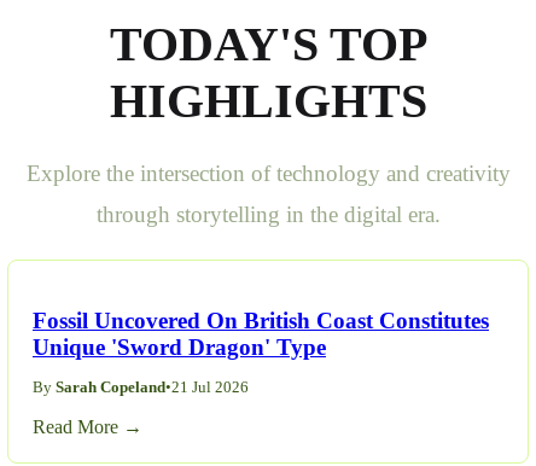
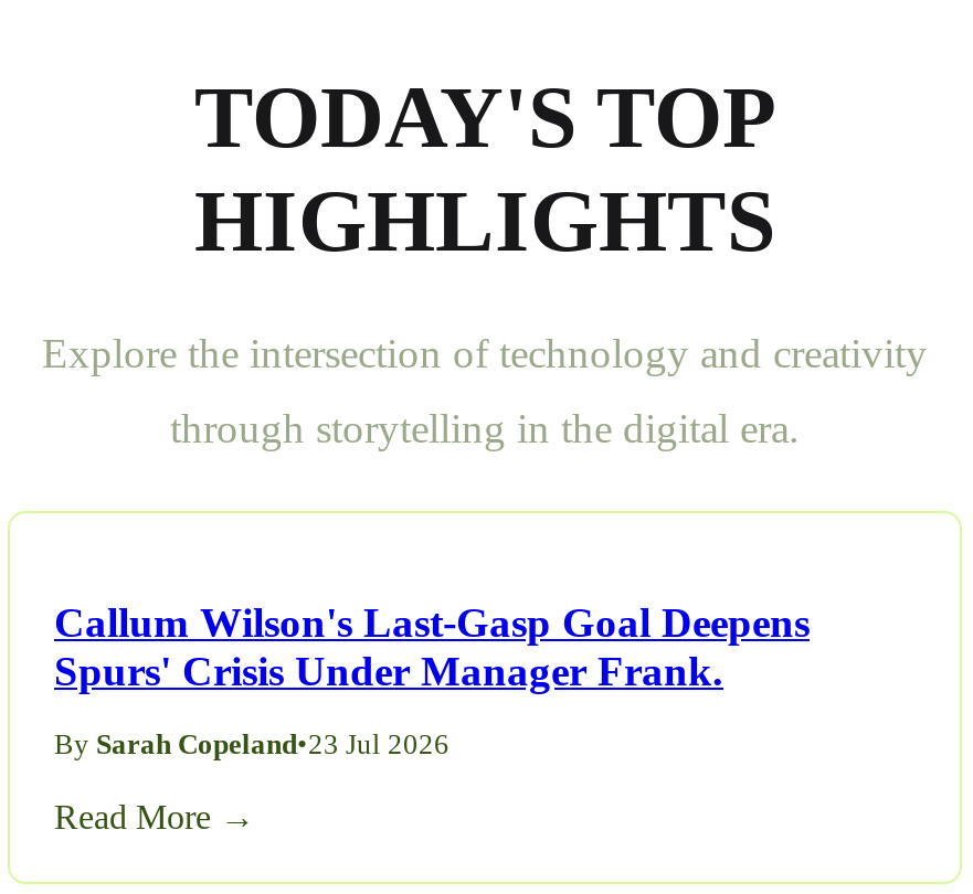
- Fossil Uncovered On British Coast Constitutes
- Unique 'Sword Dragon' Type
+ Callum Wilson's Last-Gasp Goal Deepens
+ Spurs' Crisis Under Manager Frank.

- By Sarah Copeland•21 Jul 2026
+ By Sarah Copeland•23 Jul 2026
